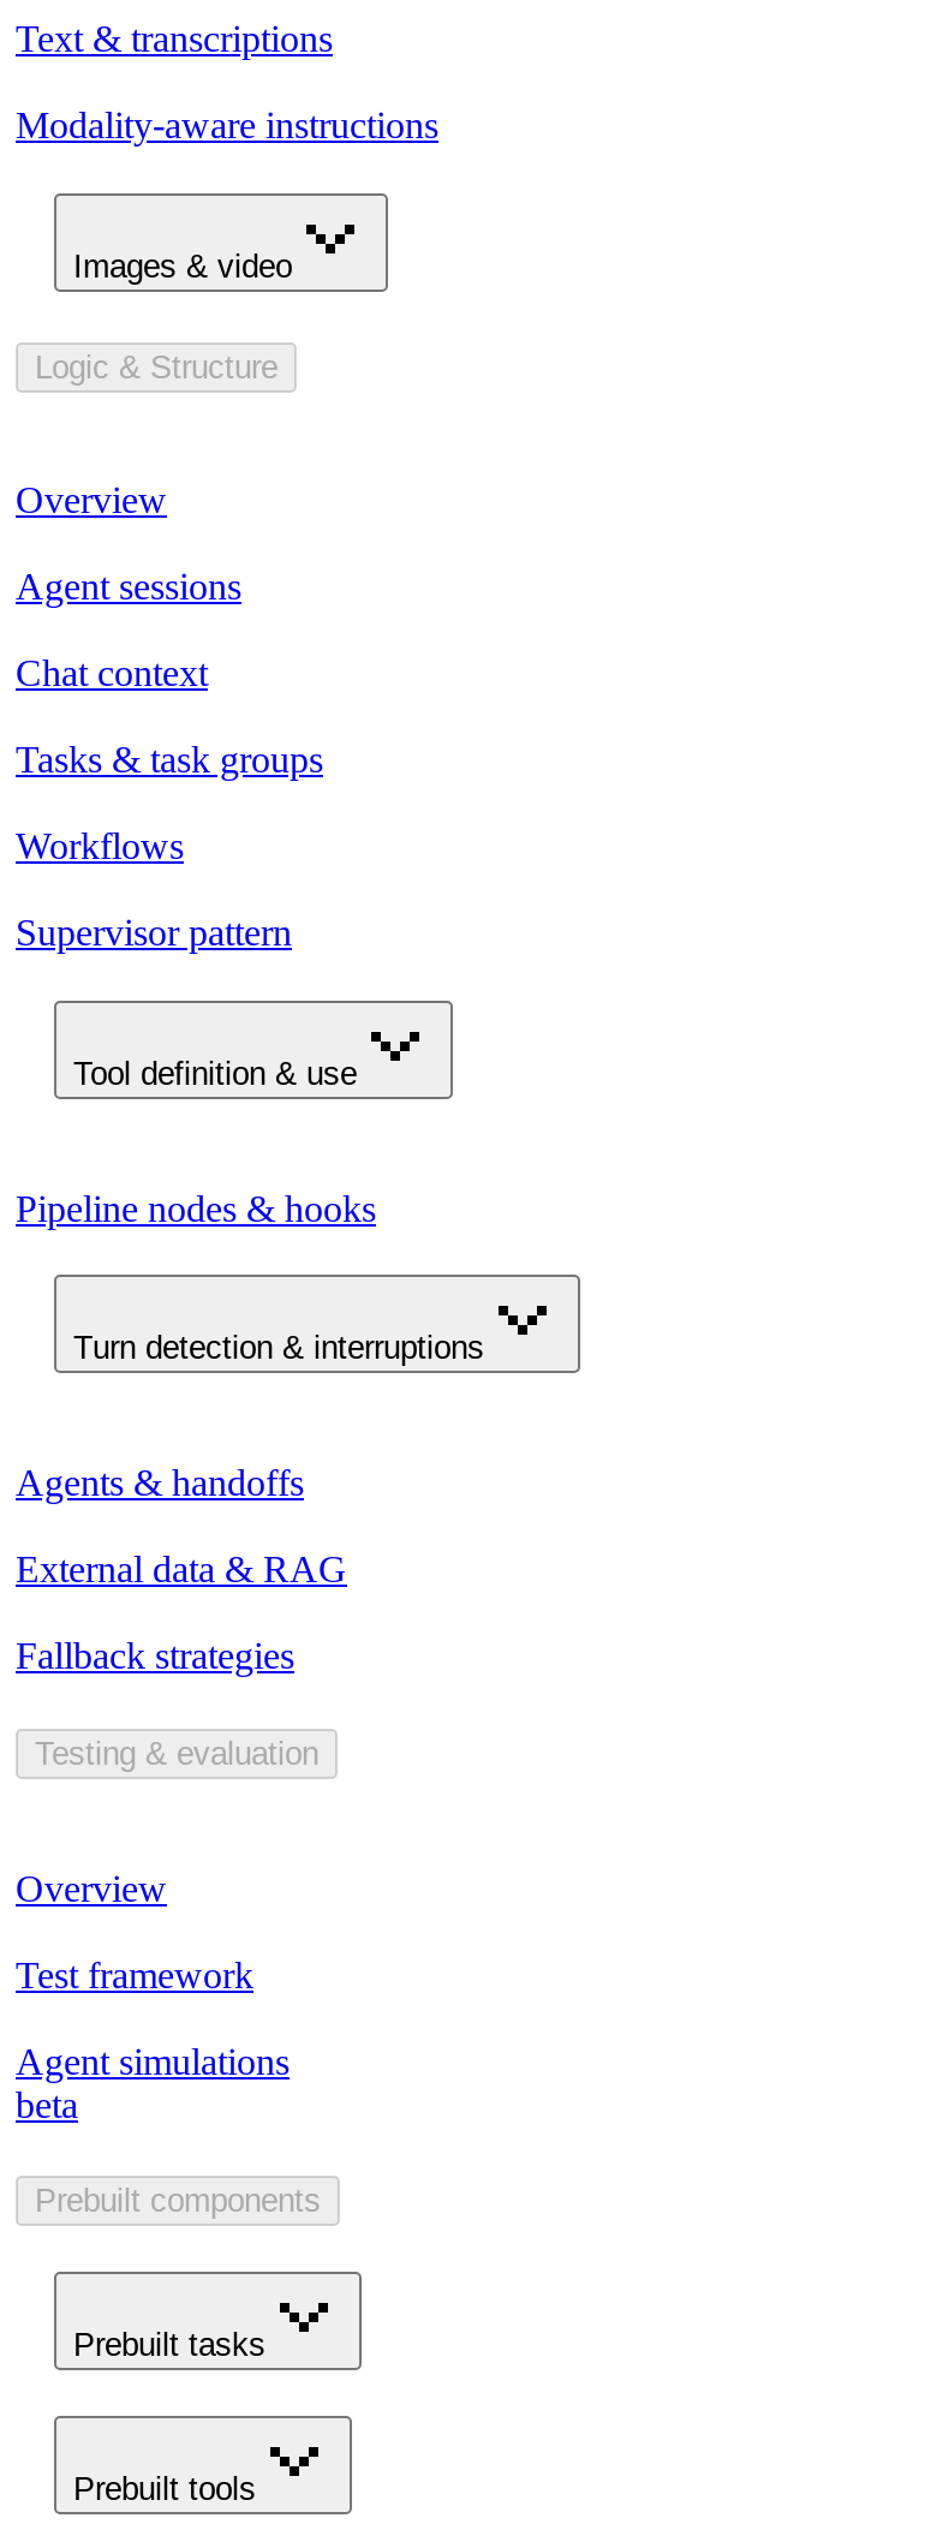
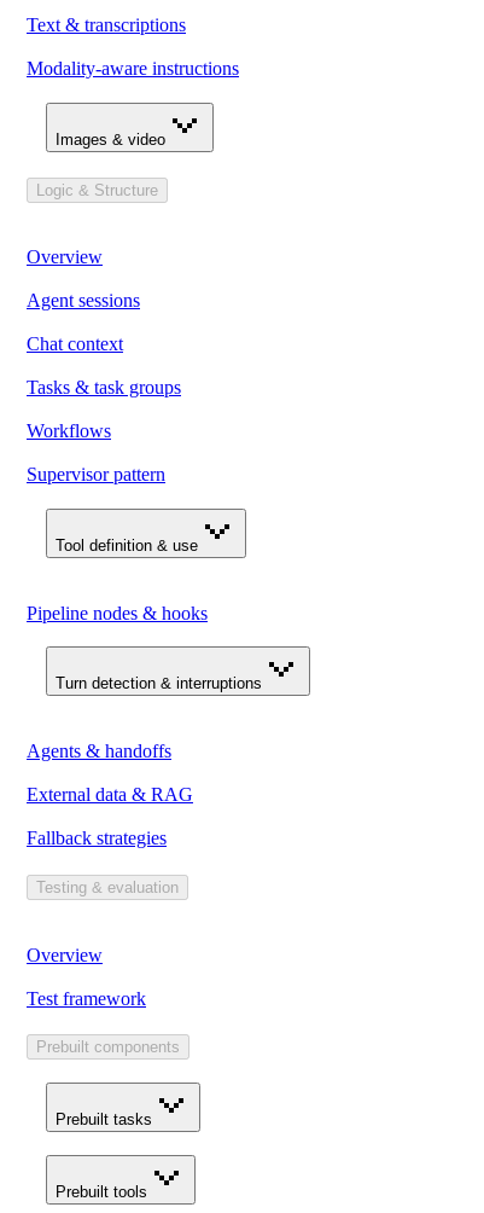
- Agent simulations
- beta
